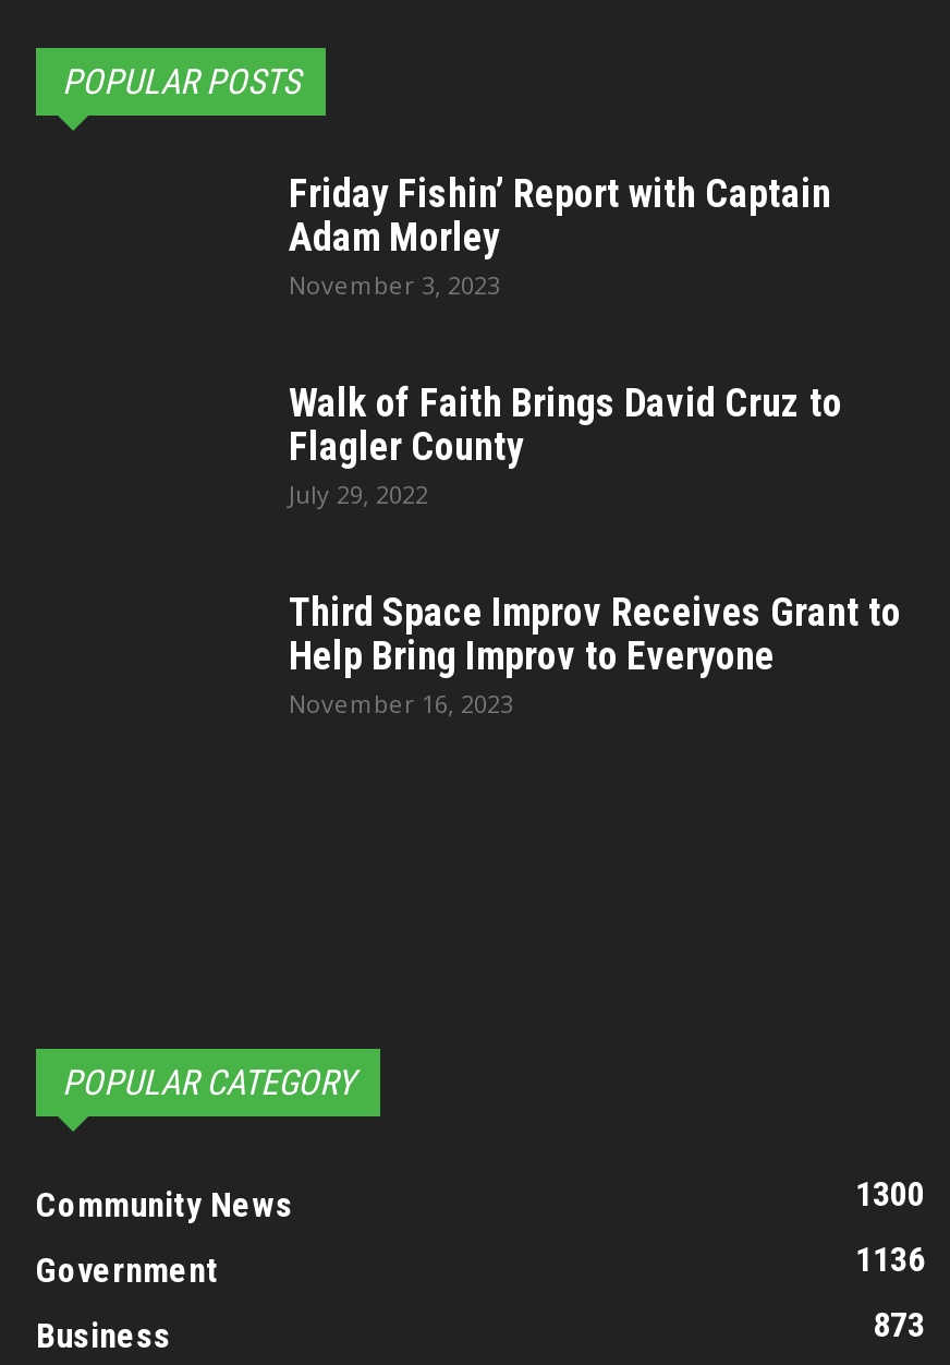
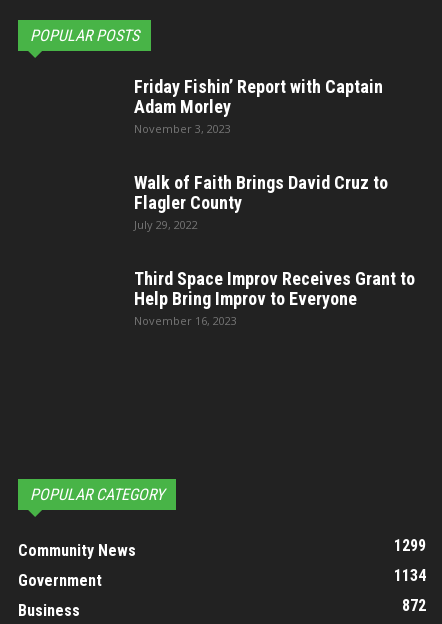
- 1300
+ 1299

- 1136
+ 1134

- 873
+ 872
